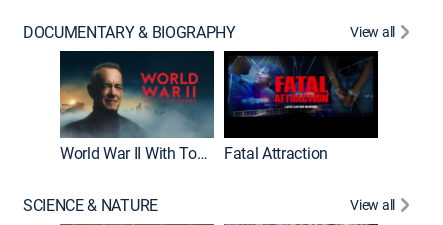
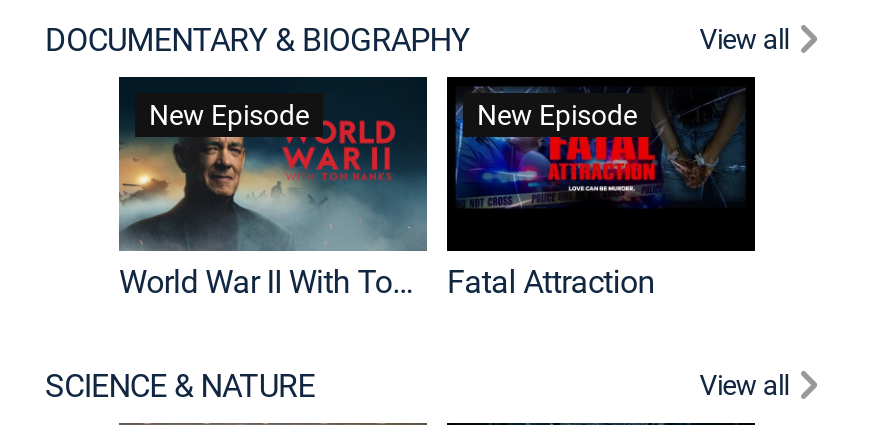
+ New Episode

+ New Episode
